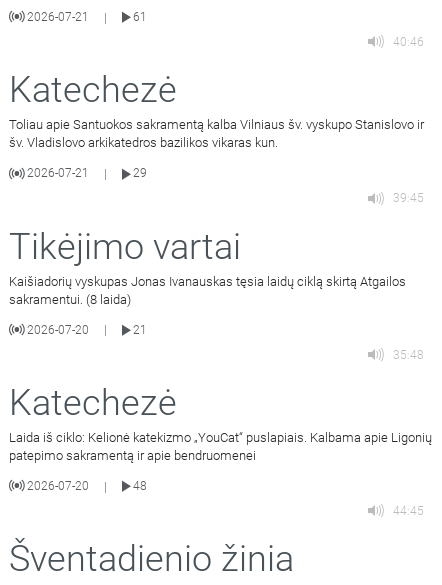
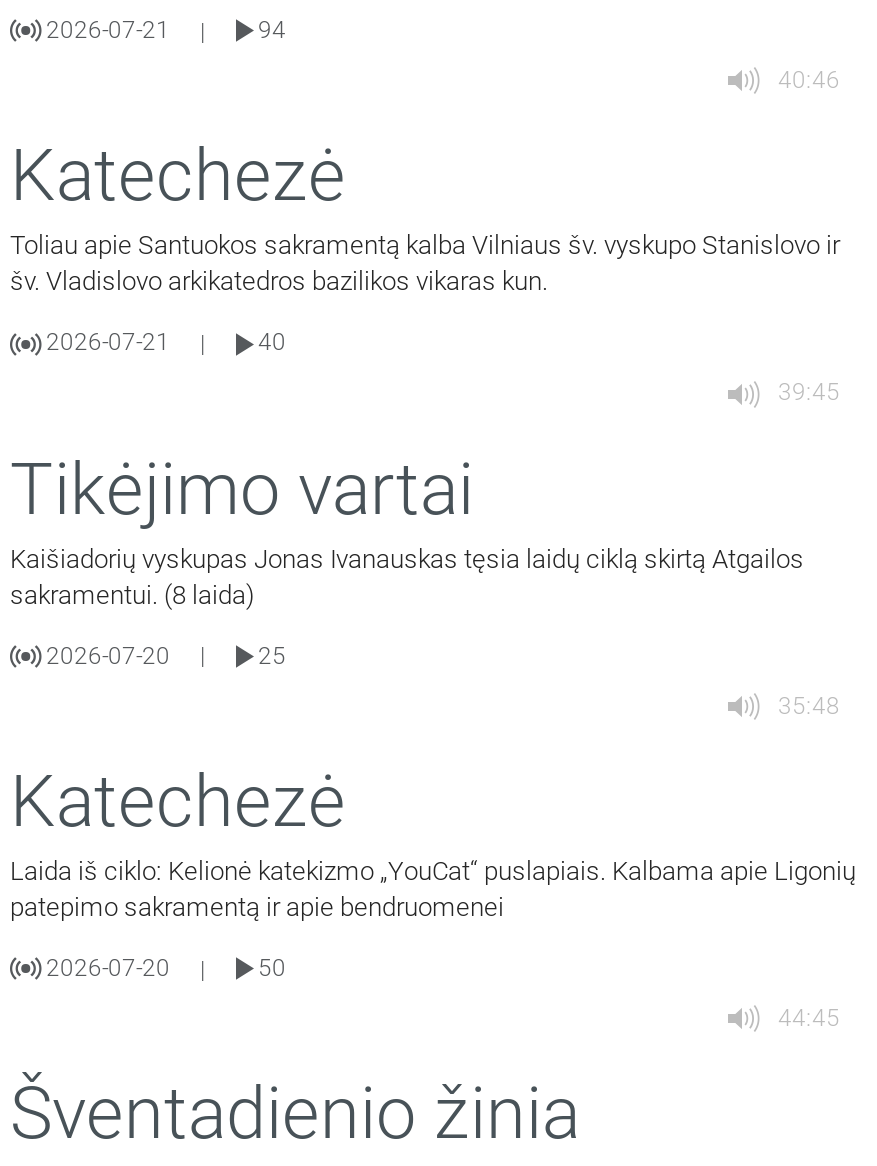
- 61
+ 94

- 29
+ 40

- 21
+ 25

- 48
+ 50
